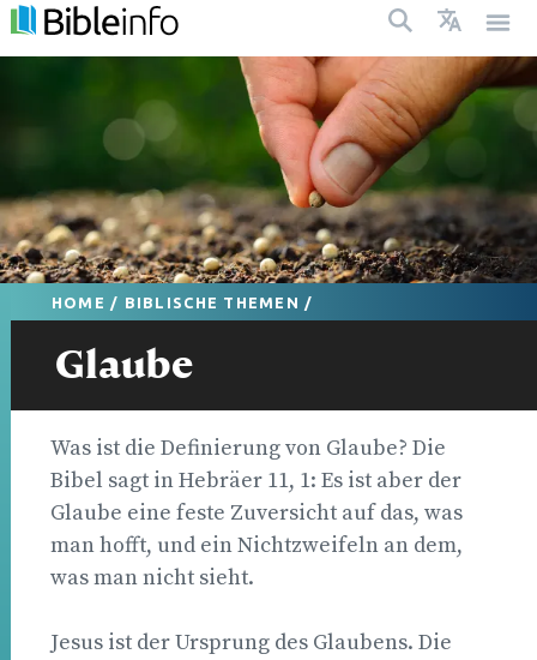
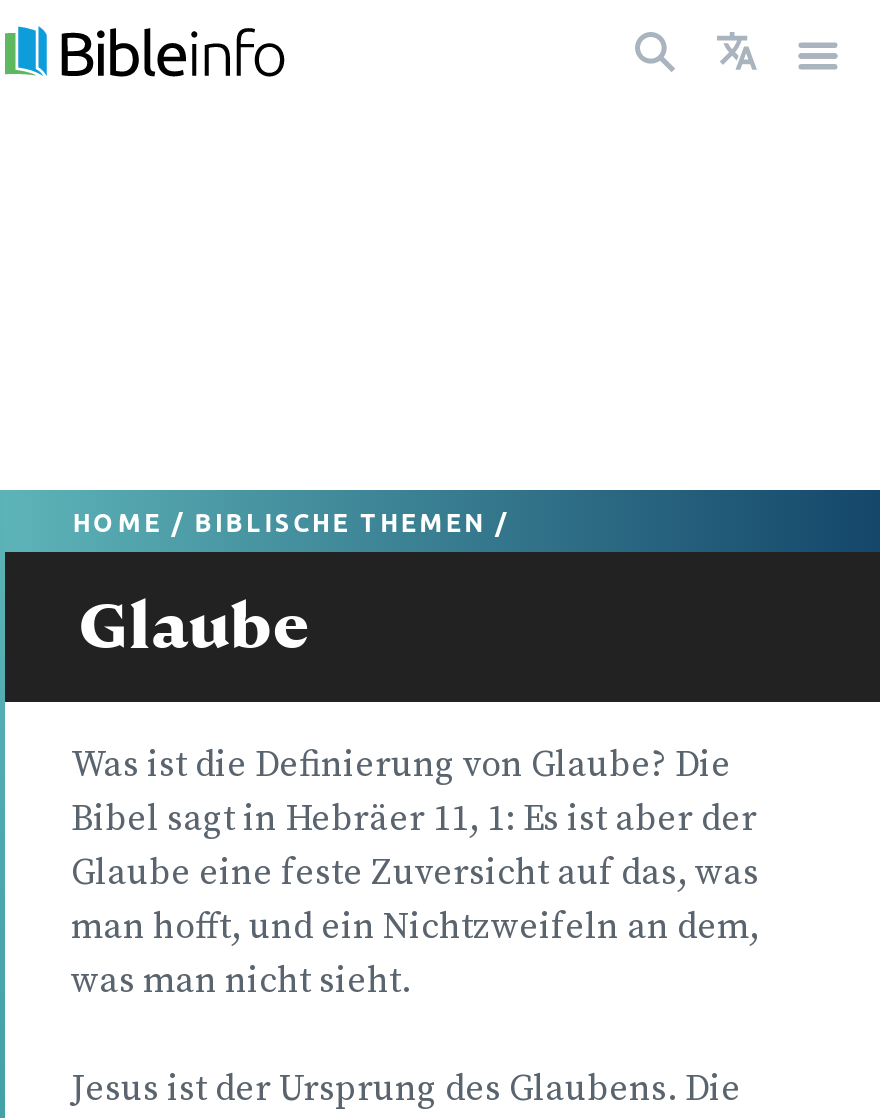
- [image]
